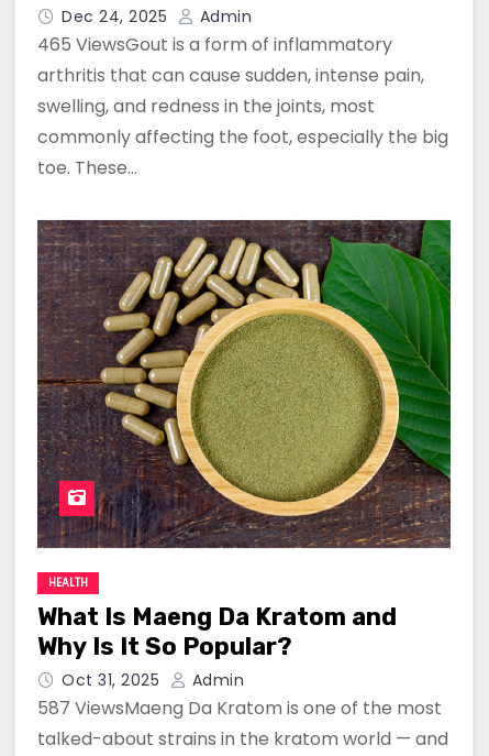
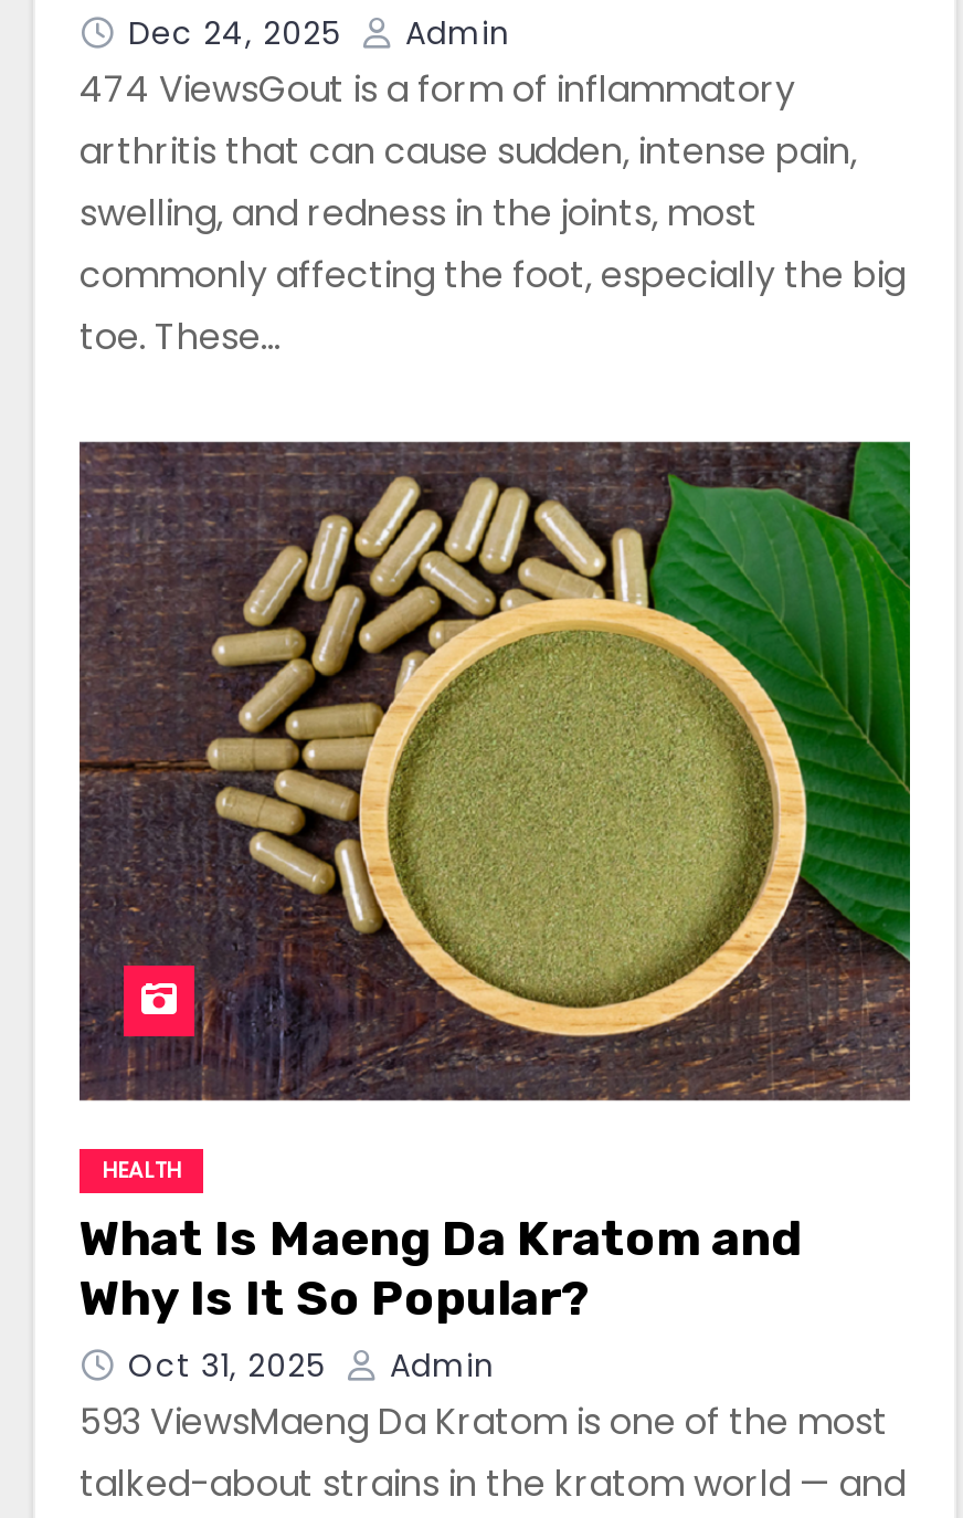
- 465 ViewsGout is a form of inflammatory
+ 474 ViewsGout is a form of inflammatory

- 587 ViewsMaeng Da Kratom is one of the most
+ 593 ViewsMaeng Da Kratom is one of the most
